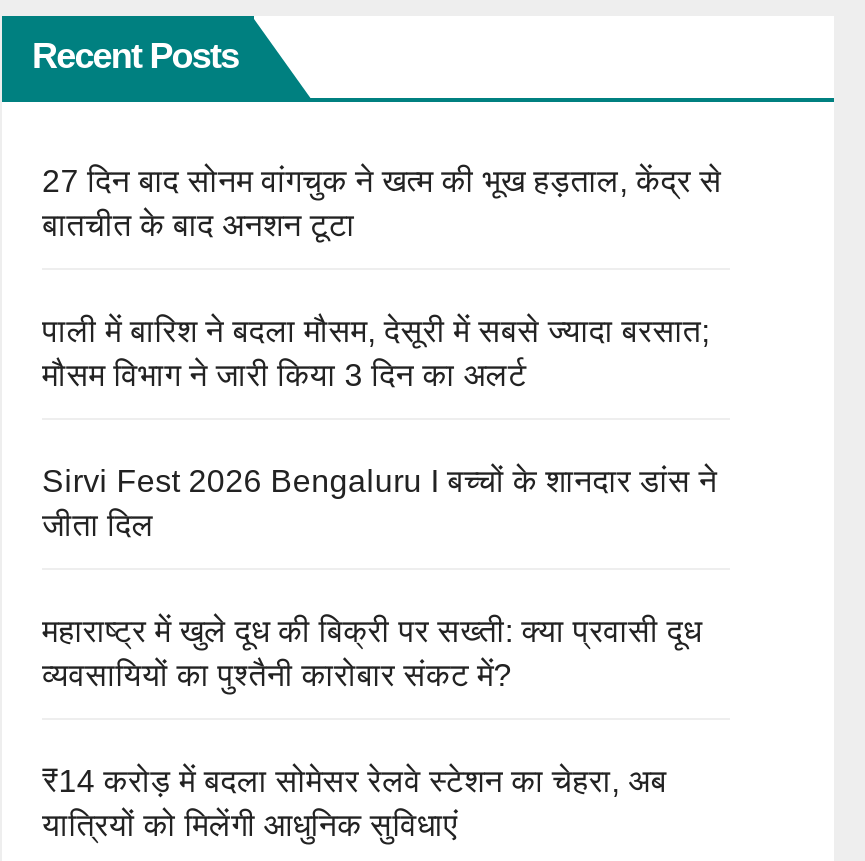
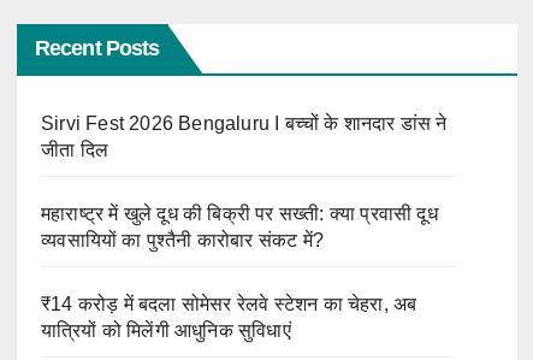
- 27 दिन बाद सोनम वांगचुक ने खत्म की भूख हड़ताल, केंद्र से
- बातचीत के बाद अनशन टूटा
- पाली में बारिश ने बदला मौसम, देसूरी में सबसे ज्यादा बरसात;
- मौसम विभाग ने जारी किया 3 दिन का अलर्ट
